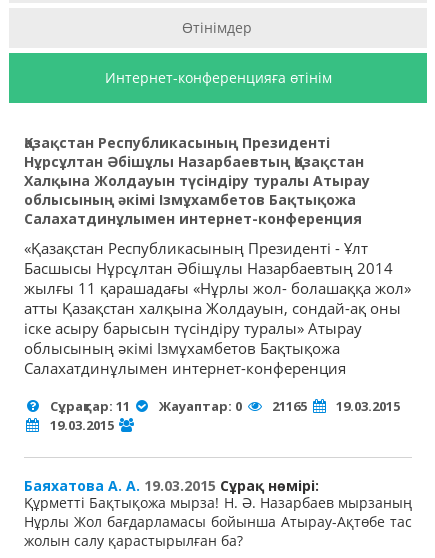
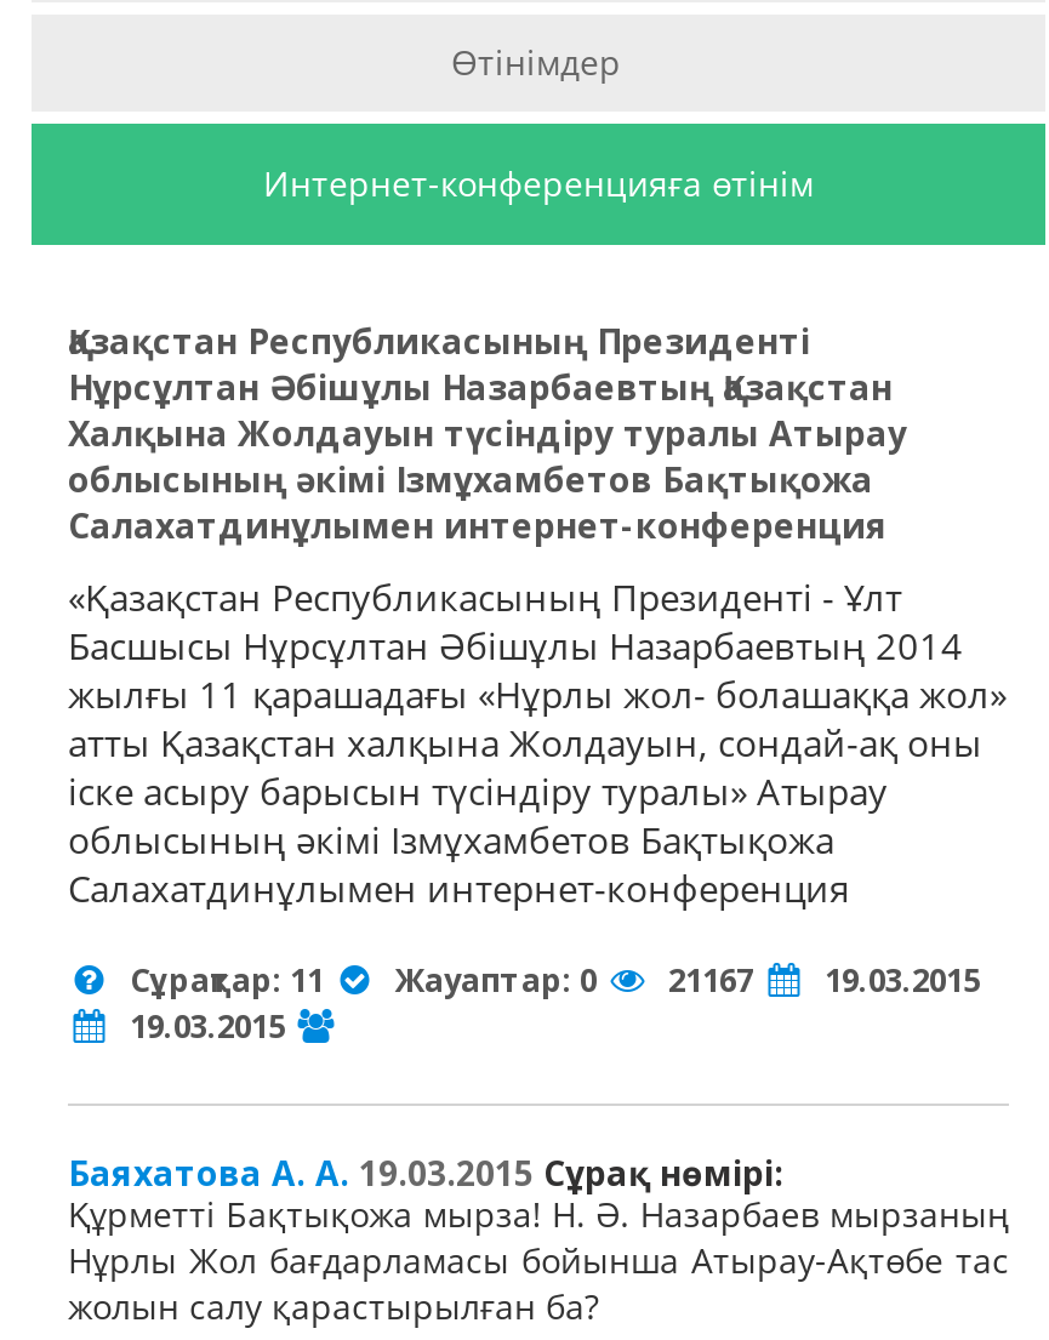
- Сұрақтар: 11 Жауаптар: 0 21165 19.03.2015
+ Сұрақтар: 11 Жауаптар: 0 21167 19.03.2015
